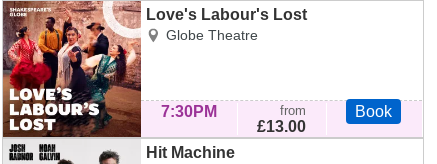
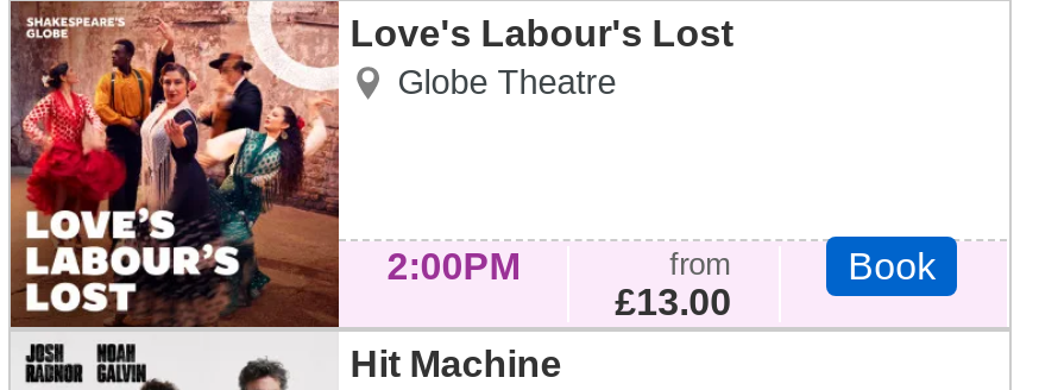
- 7:30PM
+ 2:00PM
